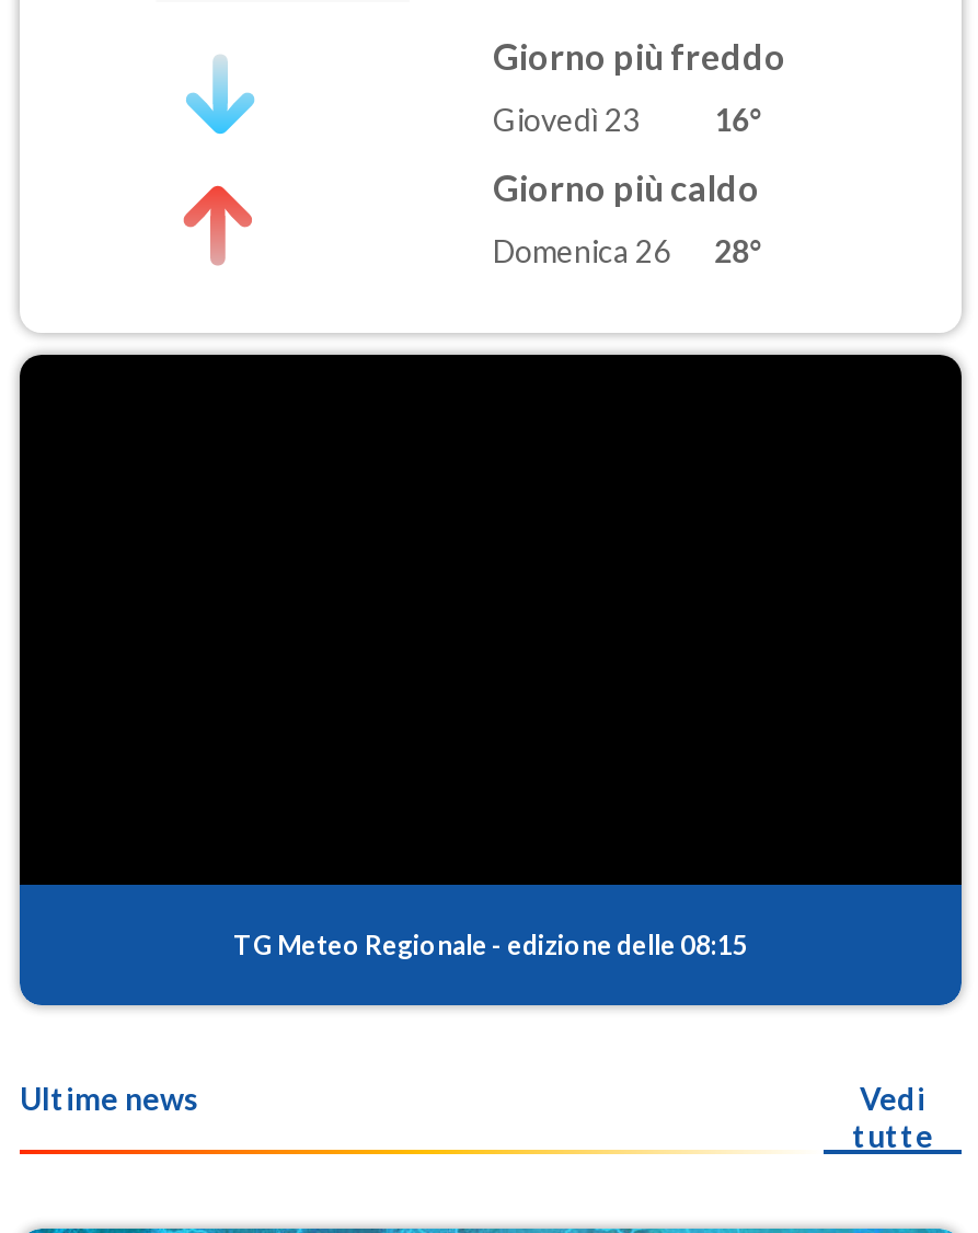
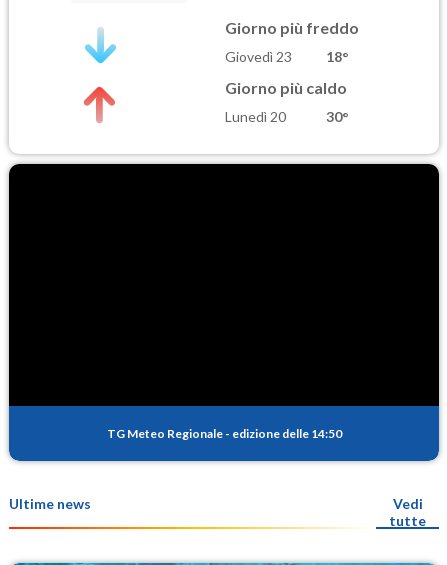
- 16°
+ 18°

- Domenica 26
- 28°
+ Lunedì 20
+ 30°

- TG Meteo Regionale - edizione delle 08:15
+ TG Meteo Regionale - edizione delle 14:50
